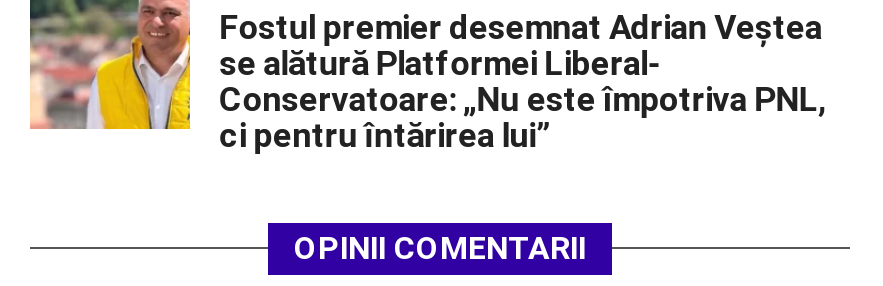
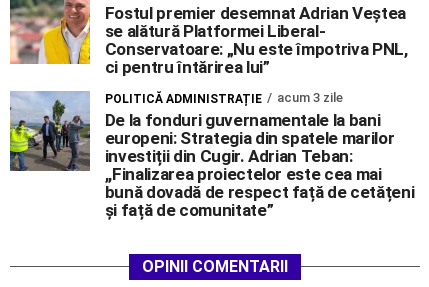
+ [image]
+ POLITICĂ ADMINISTRAȚIE
+ acum 3 zile
+ De la fonduri guvernamentale la bani
+ europeni: Strategia din spatele marilor
+ investiții din Cugir. Adrian Teban:
+ ,,Finalizarea proiectelor este cea mai
+ bună dovadă de respect față de cetățeni
+ și față de comunitate”
